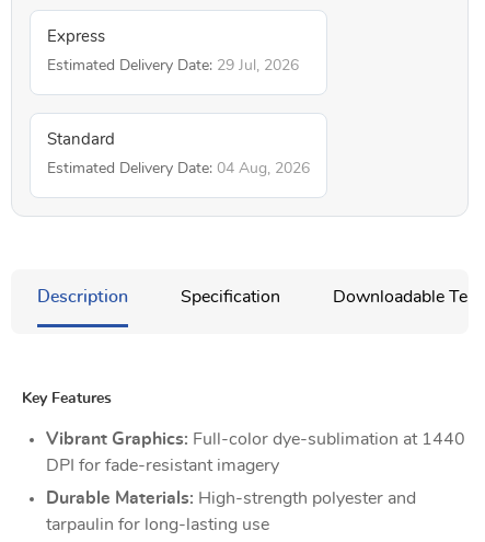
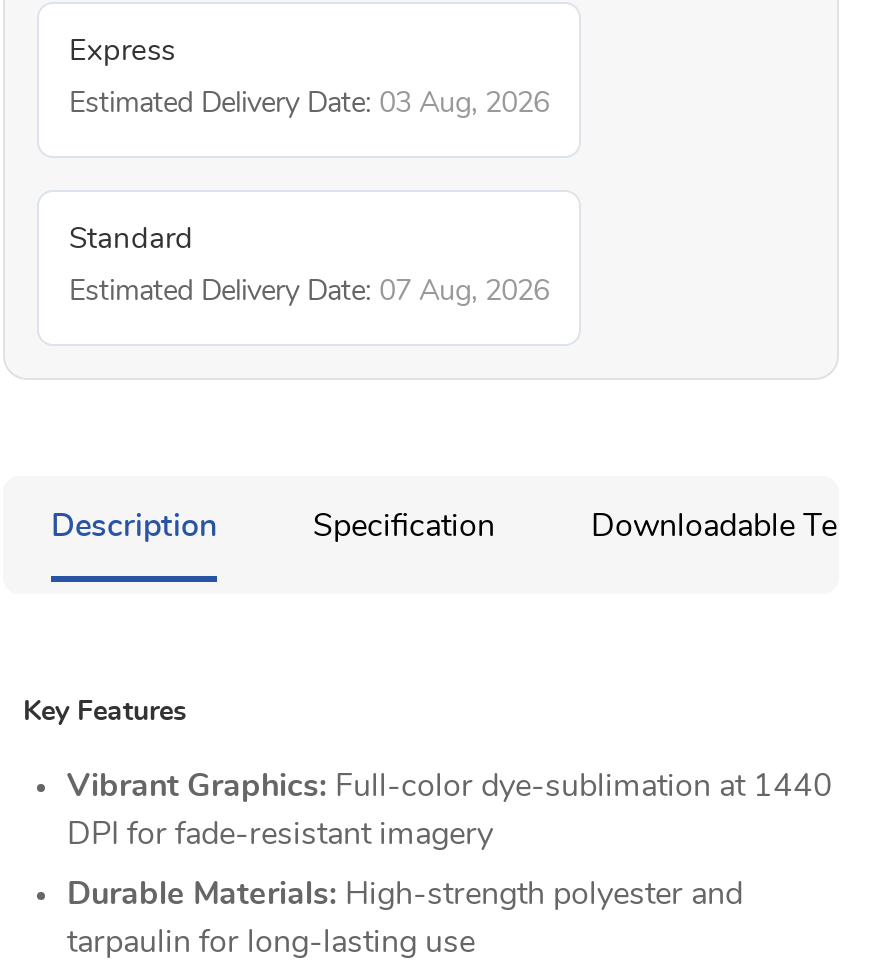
- Estimated Delivery Date: 29 Jul, 2026
+ Estimated Delivery Date: 03 Aug, 2026

- Estimated Delivery Date: 04 Aug, 2026
+ Estimated Delivery Date: 07 Aug, 2026
